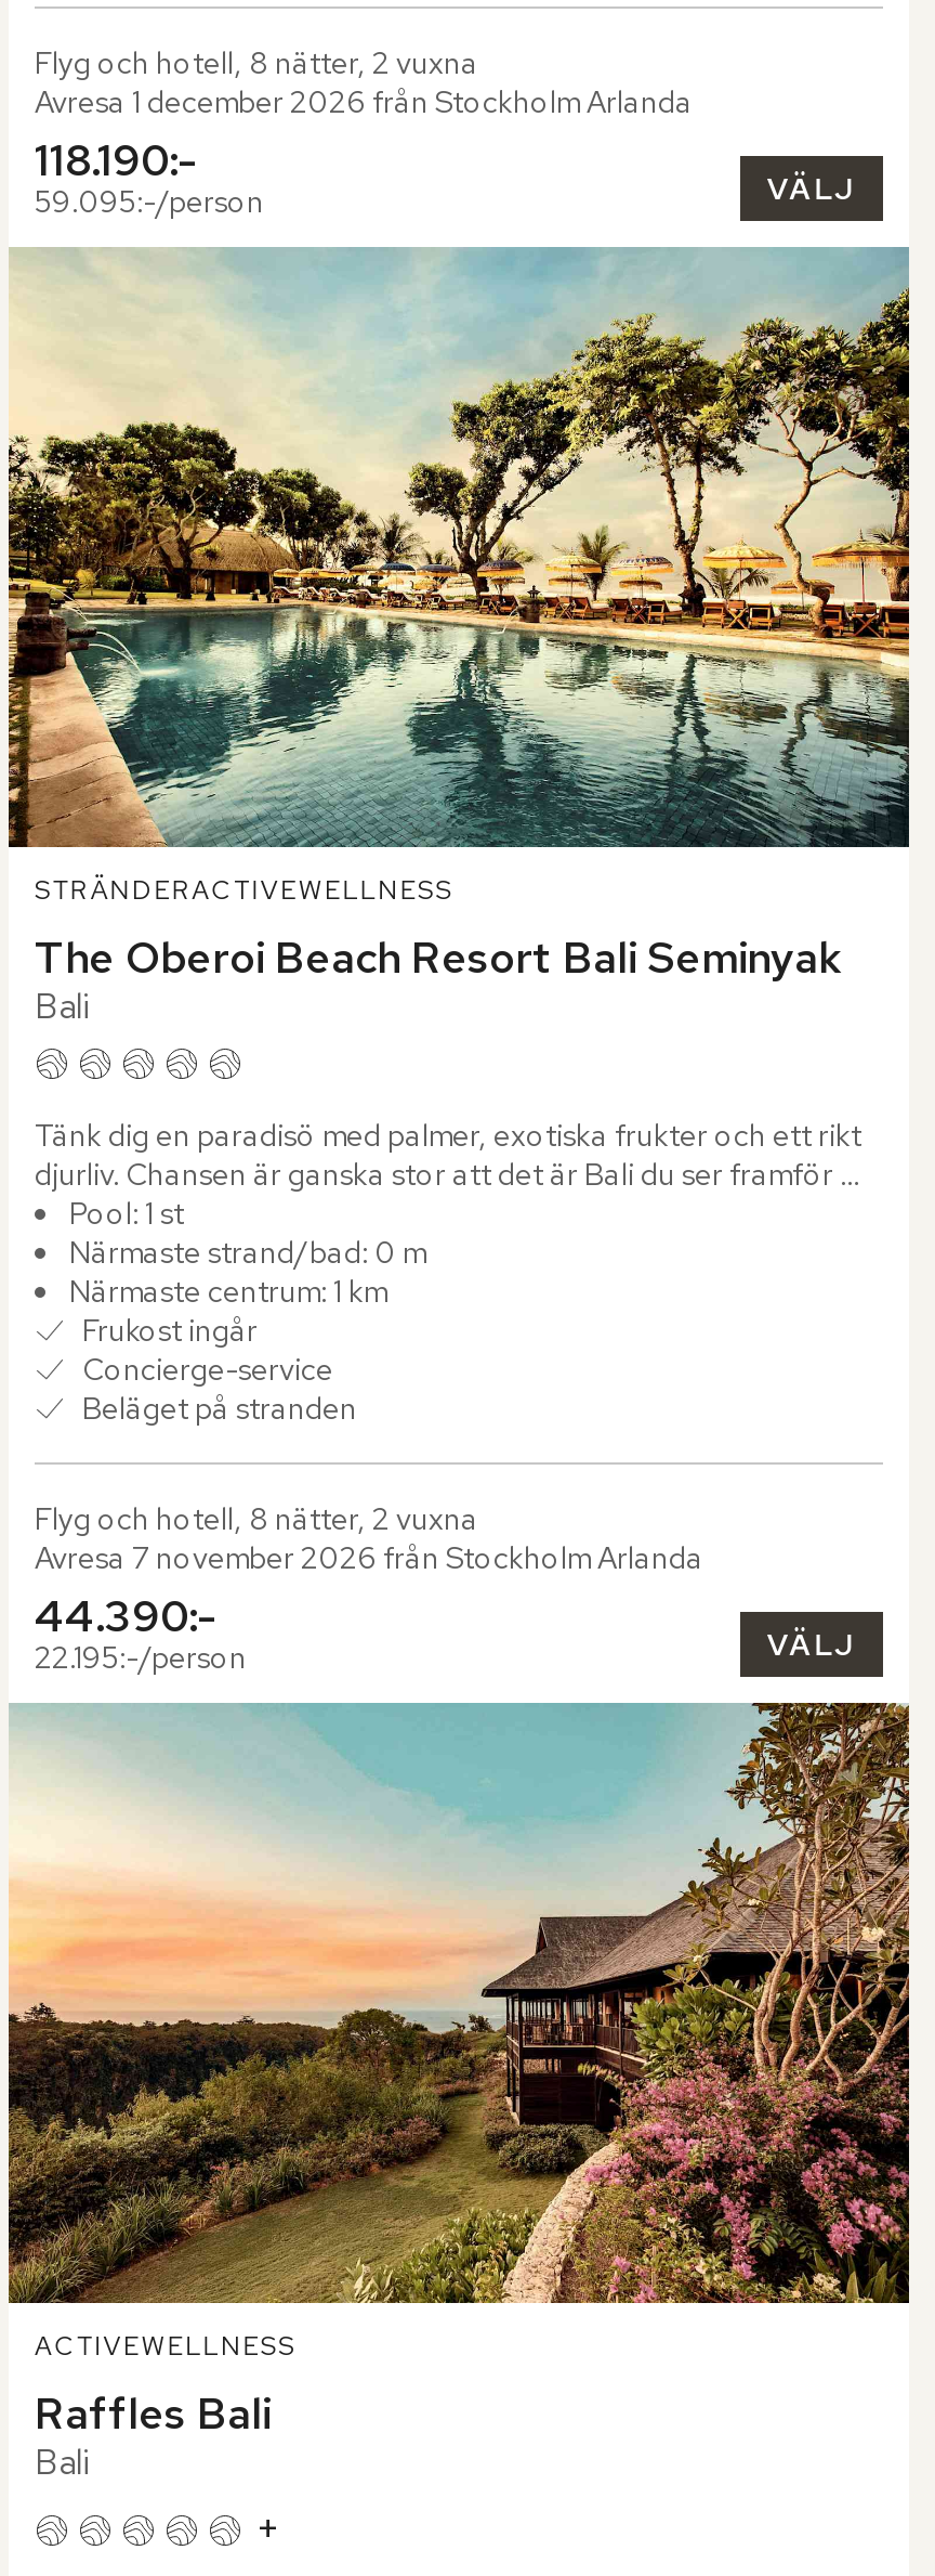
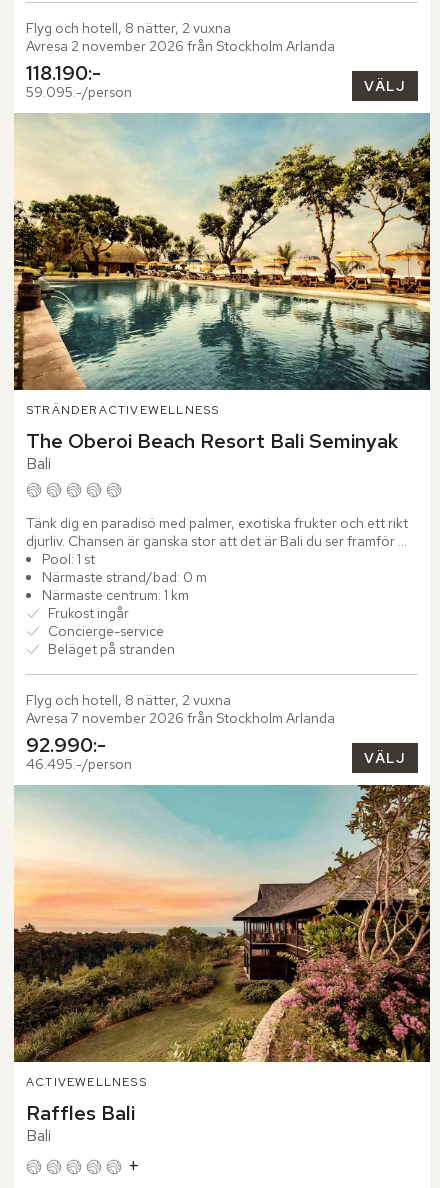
- Avresa 1 december 2026 från Stockholm Arlanda
+ Avresa 2 november 2026 från Stockholm Arlanda

- 44.390:-
- 22.195:-/person
+ 92.990:-
+ 46.495:-/person
